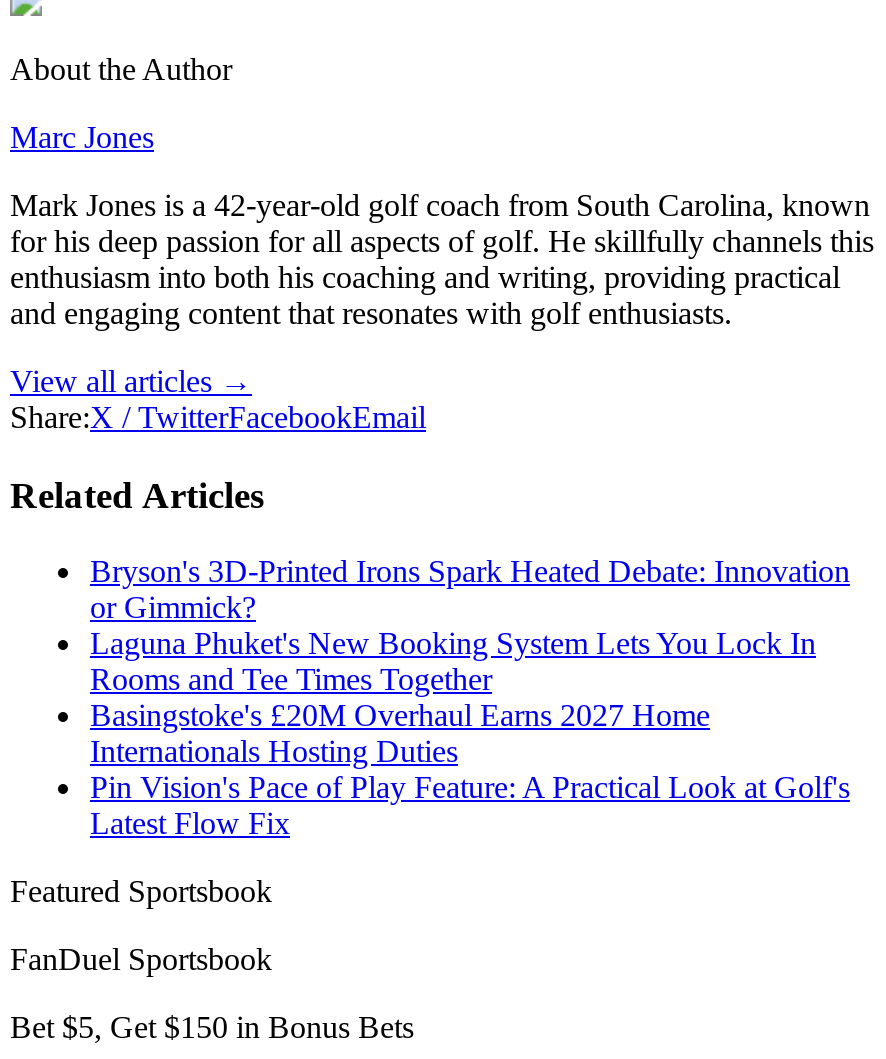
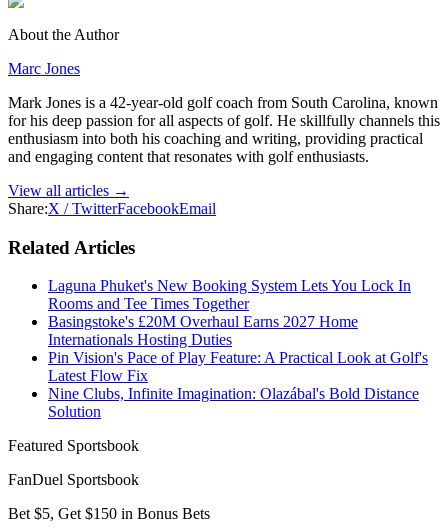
- Bryson's 3D-Printed Irons Spark Heated Debate: Innovation
- or Gimmick?

moved up: Laguna Phuket's New Booking System Lets You Lock In | Rooms and Tee Times Together | Basingstoke's £20M Overhaul Earns 2027 Home | Internationals Hosting Duties | Pin Vision's Pace of Play Feature: A Practical Look at Golf's | Latest Flow Fix

+ Nine Clubs, Infinite Imagination: Olazábal's Bold Distance
+ Solution
